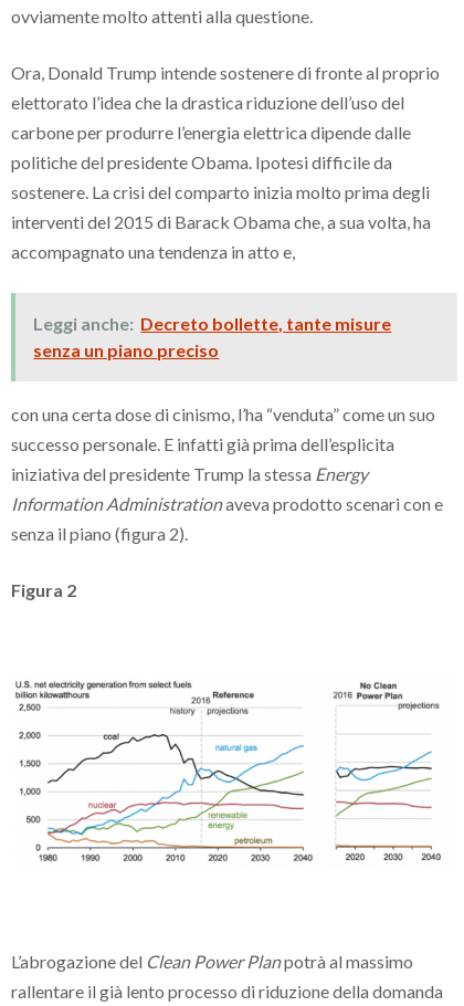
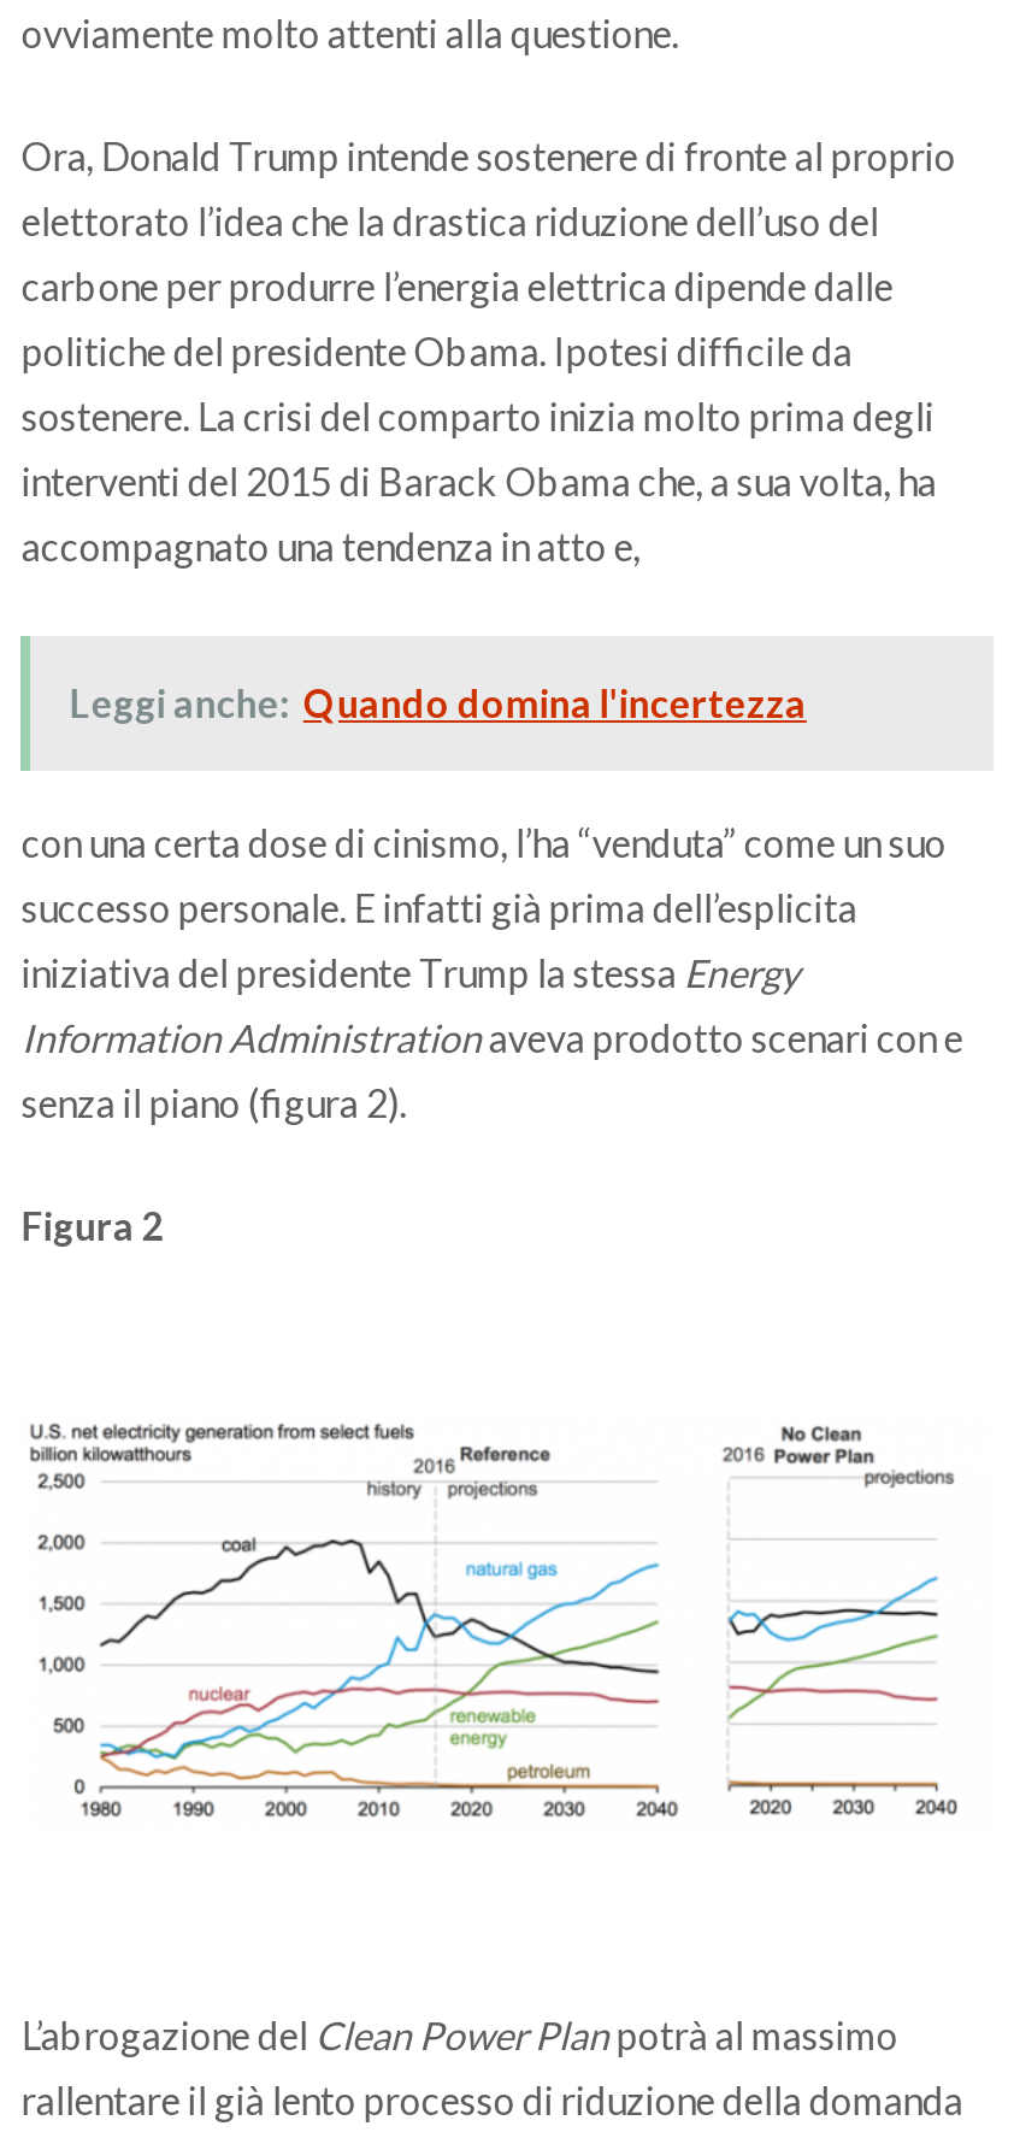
- Leggi anche: Decreto bollette, tante misure
- senza un piano preciso
+ Leggi anche: Quando domina l'incertezza
